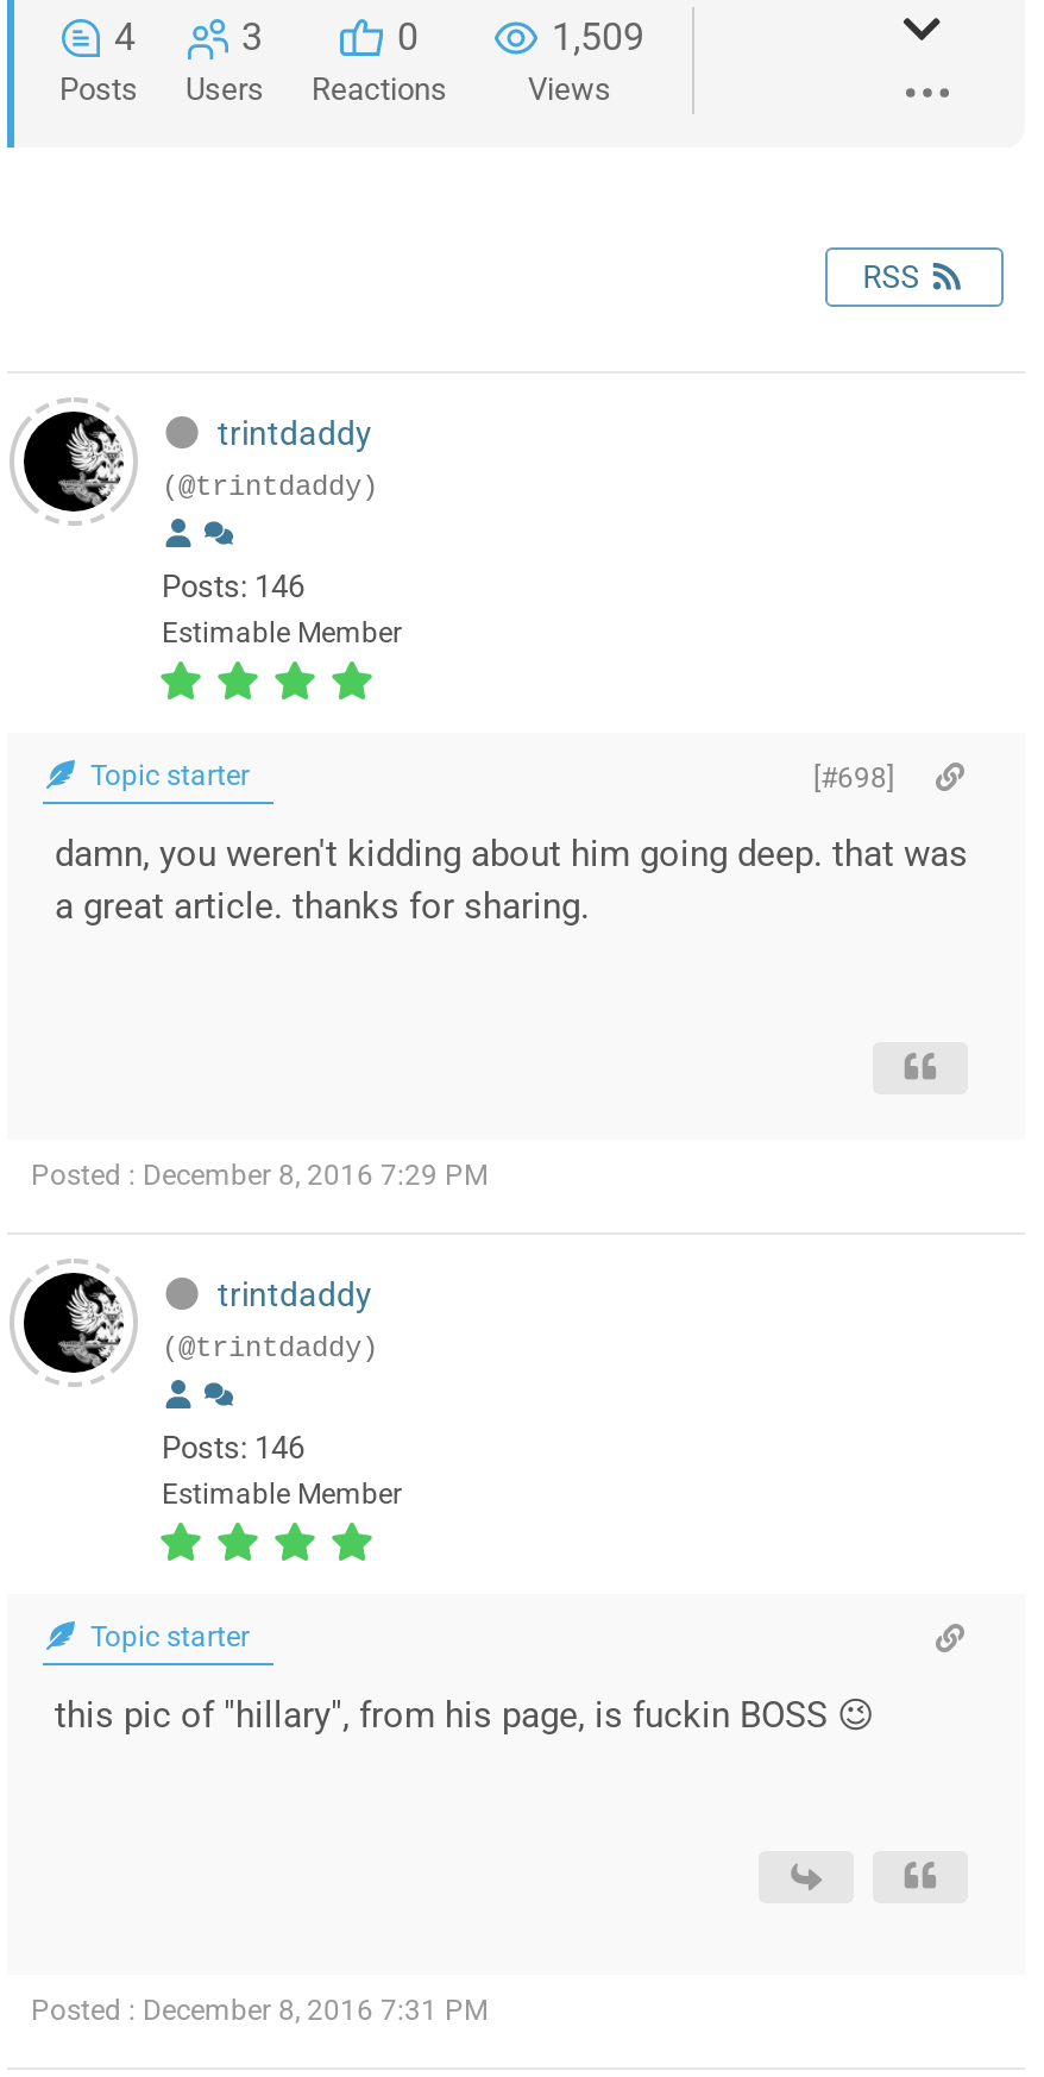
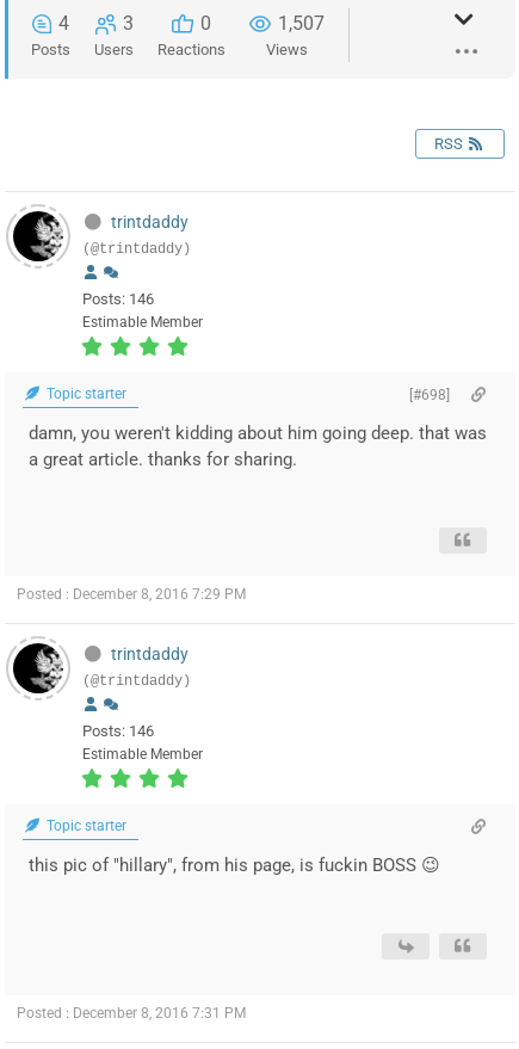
- 1,509
+ 1,507
